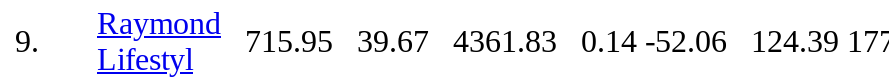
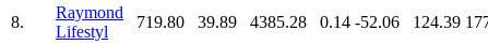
- 9.
+ 8.

- 715.95
+ 719.80

- 39.67
+ 39.89

- 4361.83
+ 4385.28
